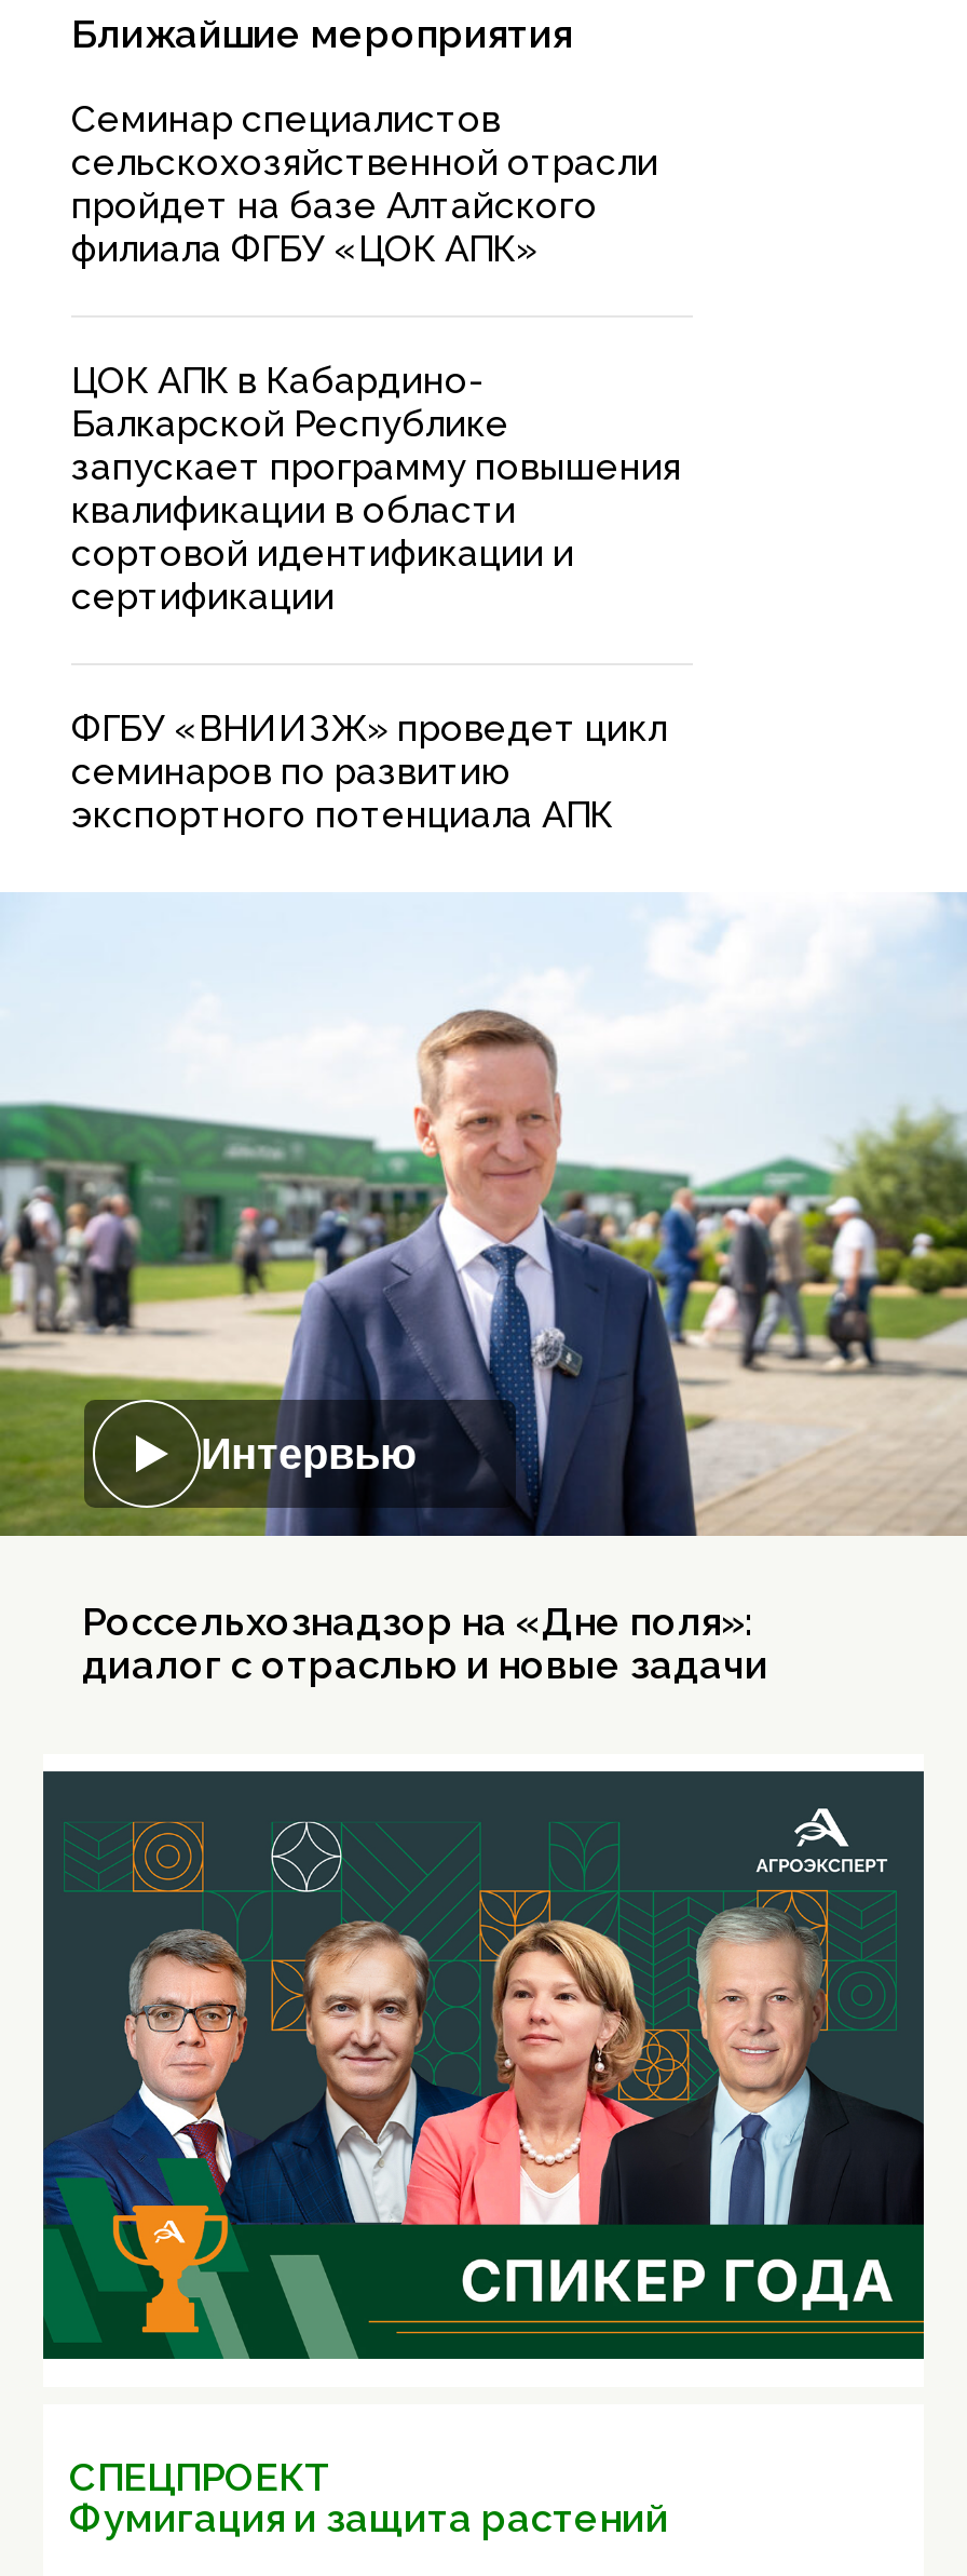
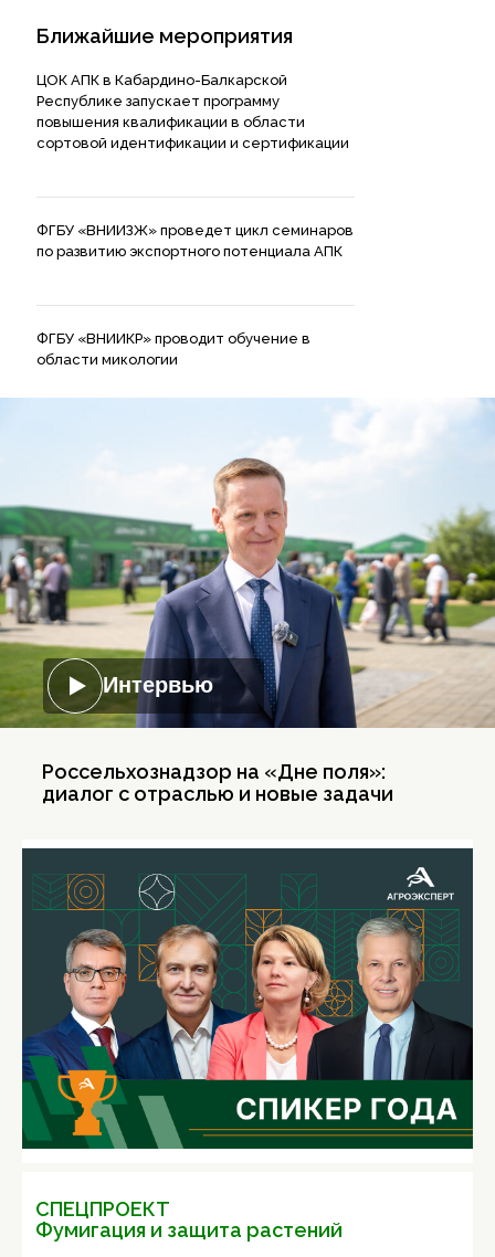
- Семинар специалистов
- сельскохозяйственной отрасли
- пройдет на базе Алтайского
- филиала ФГБУ «ЦОК АПК»
+ ЦОК АПК в Кабардино-Балкарской
+ Республике запускает программу
+ повышения квалификации в области
+ сортовой идентификации и сертификации

- ЦОК АПК в Кабардино-
- Балкарской Республике
- запускает программу повышения
- квалификации в области
- сортовой идентификации и
- сертификации
+ ФГБУ «ВНИИЗЖ» проведет цикл семинаров
+ по развитию экспортного потенциала АПК

- ФГБУ «ВНИИЗЖ» проведет цикл
- семинаров по развитию
- экспортного потенциала АПК
+ ФГБУ «ВНИИКР» проводит обучение в
+ области микологии
